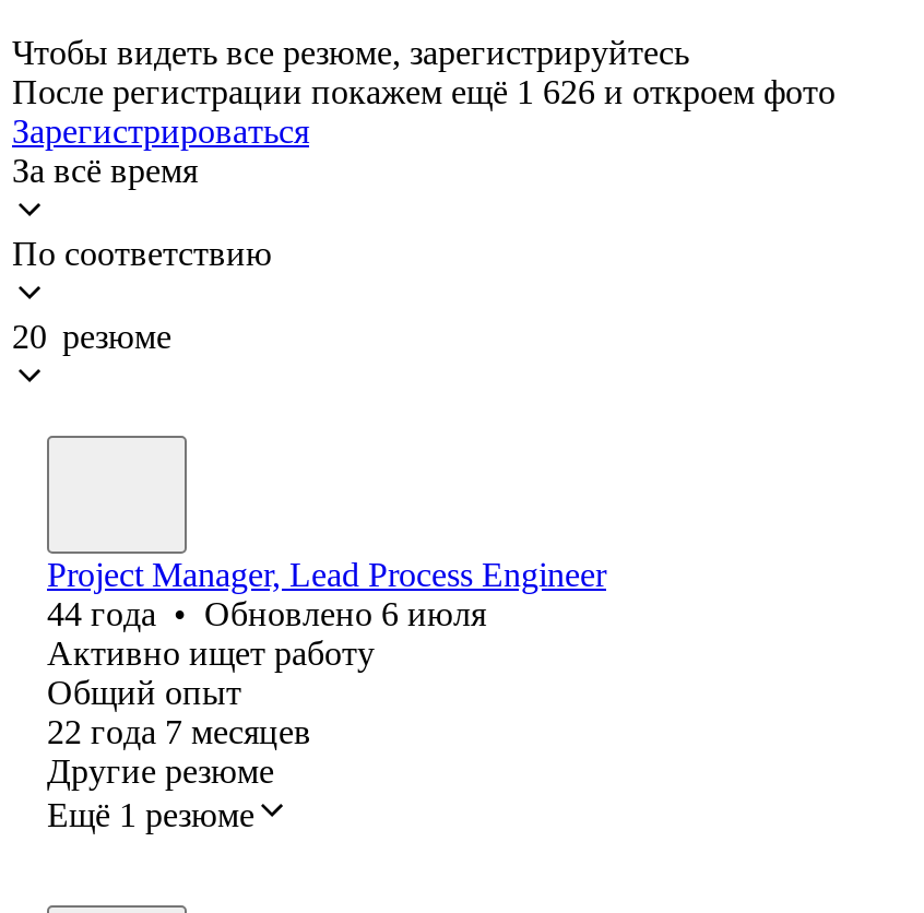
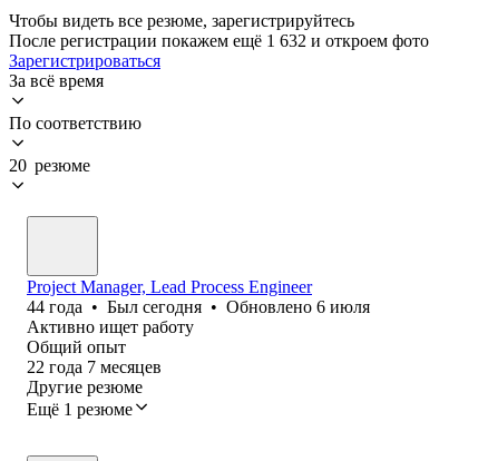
- После регистрации покажем ещё 1 626 и откроем фото
+ После регистрации покажем ещё 1 632 и откроем фото

- 44 года • Обновлено 6 июля
+ 44 года • Был сегодня • Обновлено 6 июля
